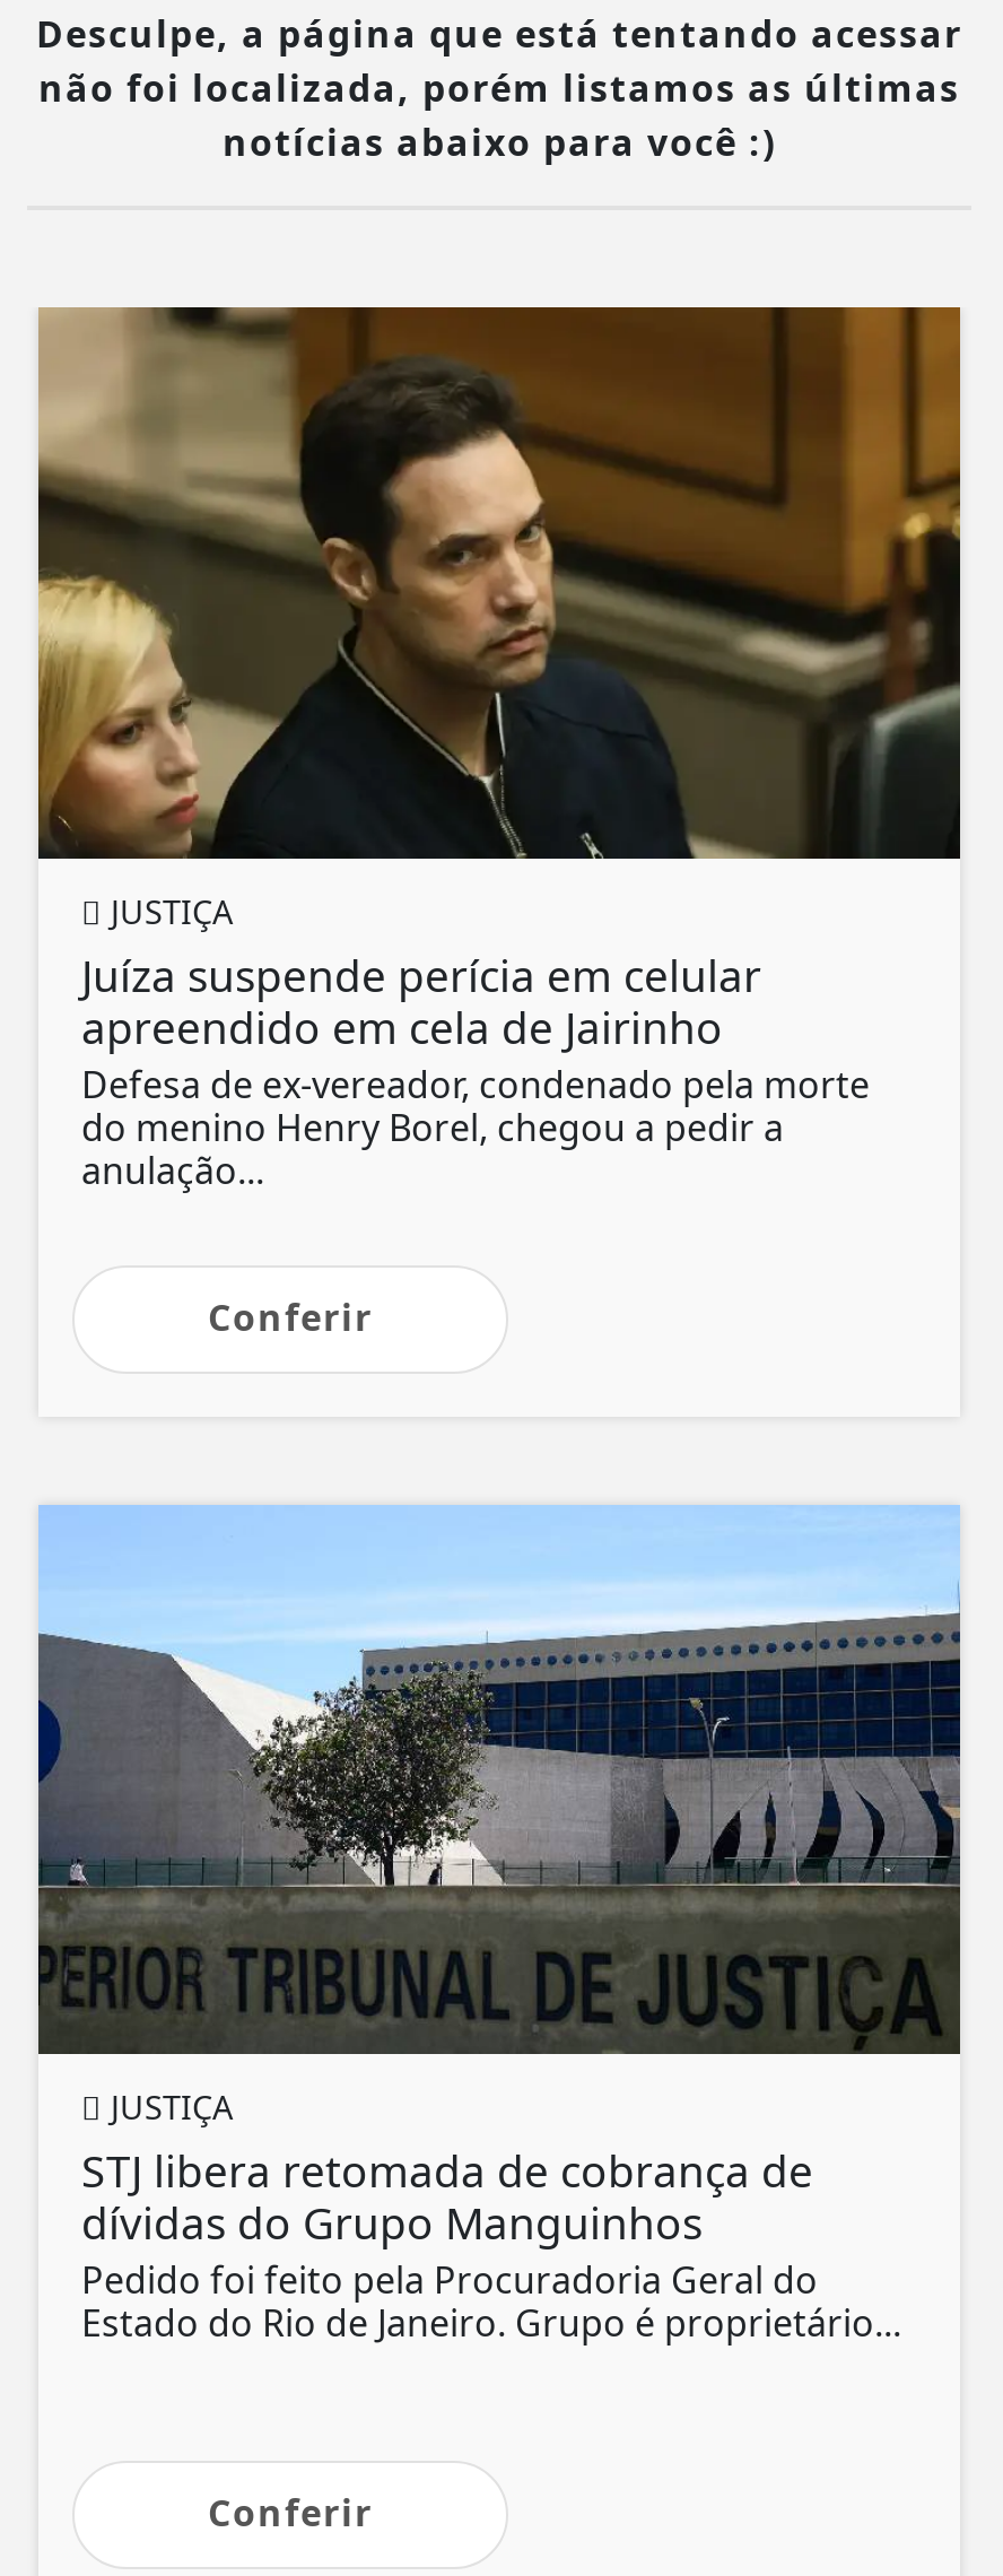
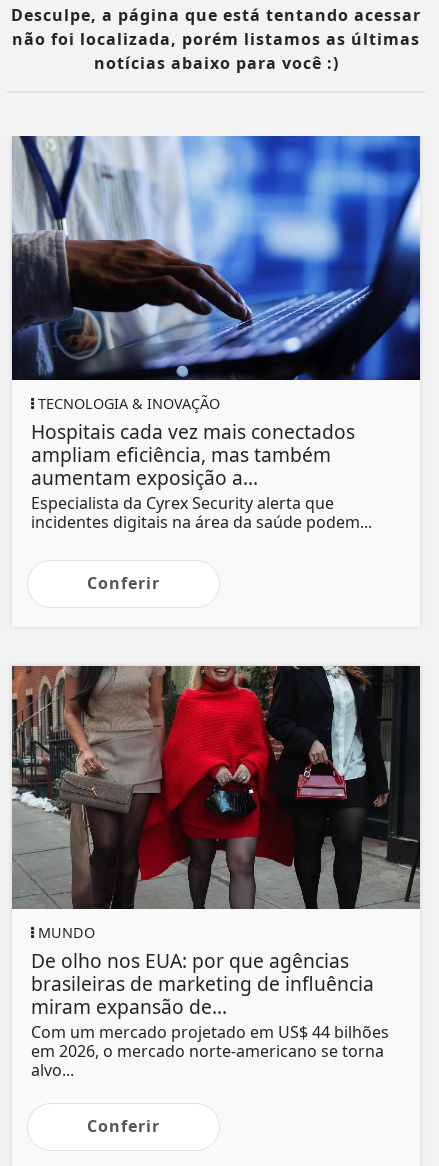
- [image]
- JUSTIÇA
- Juíza suspende perícia em celular
- apreendido em cela de Jairinho
- Defesa de ex-vereador, condenado pela morte
- do menino Henry Borel, chegou a pedir a
- anulação...
+ [image]
+ TECNOLOGIA & INOVAÇÃO
+ Hospitais cada vez mais conectados
+ ampliam eficiência, mas também
+ aumentam exposição a...
+ Especialista da Cyrex Security alerta que
+ incidentes digitais na área da saúde podem...

- [image]
- JUSTIÇA
- STJ libera retomada de cobrança de
- dívidas do Grupo Manguinhos
- Pedido foi feito pela Procuradoria Geral do
- Estado do Rio de Janeiro. Grupo é proprietário...
+ [image]
+ MUNDO
+ De olho nos EUA: por que agências
+ brasileiras de marketing de influência
+ miram expansão de...
+ Com um mercado projetado em US$ 44 bilhões
+ em 2026, o mercado norte-americano se torna
+ alvo...
